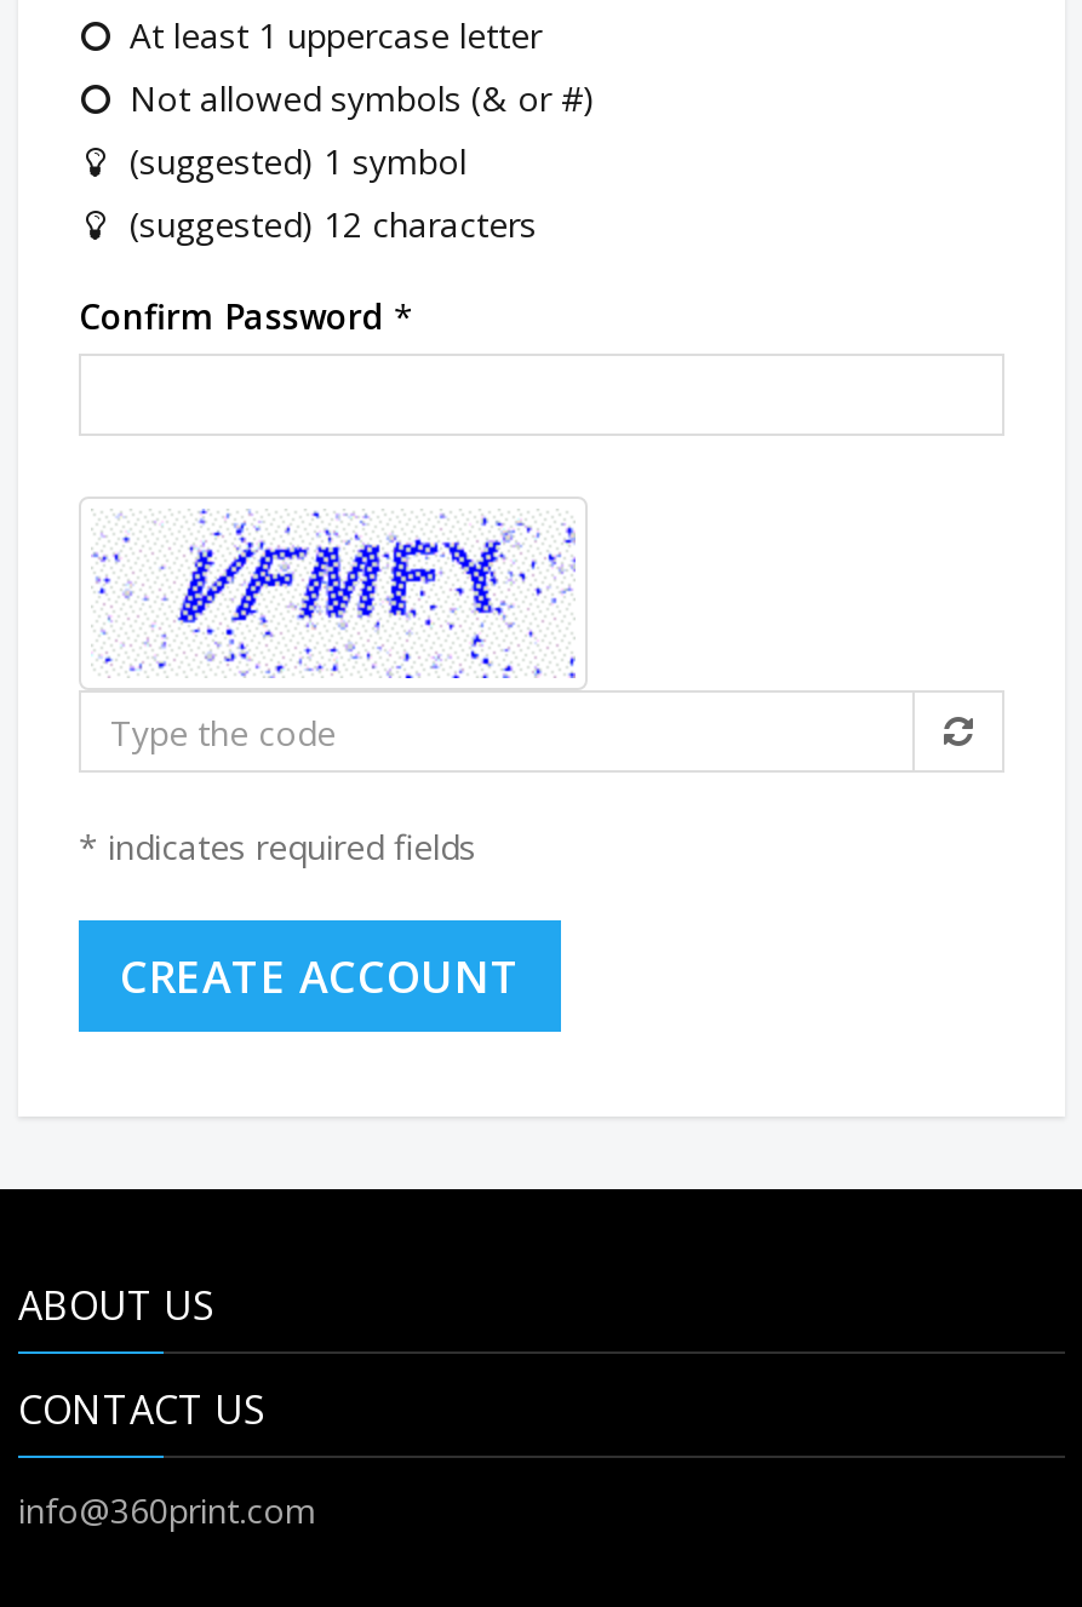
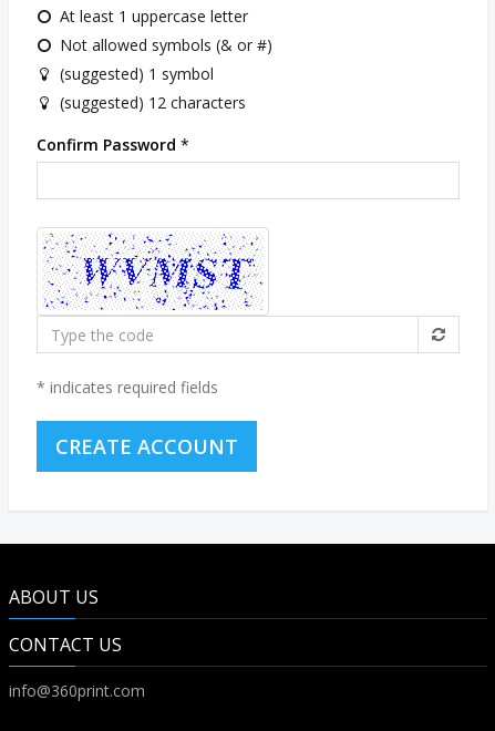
- [image]
+ [image]
